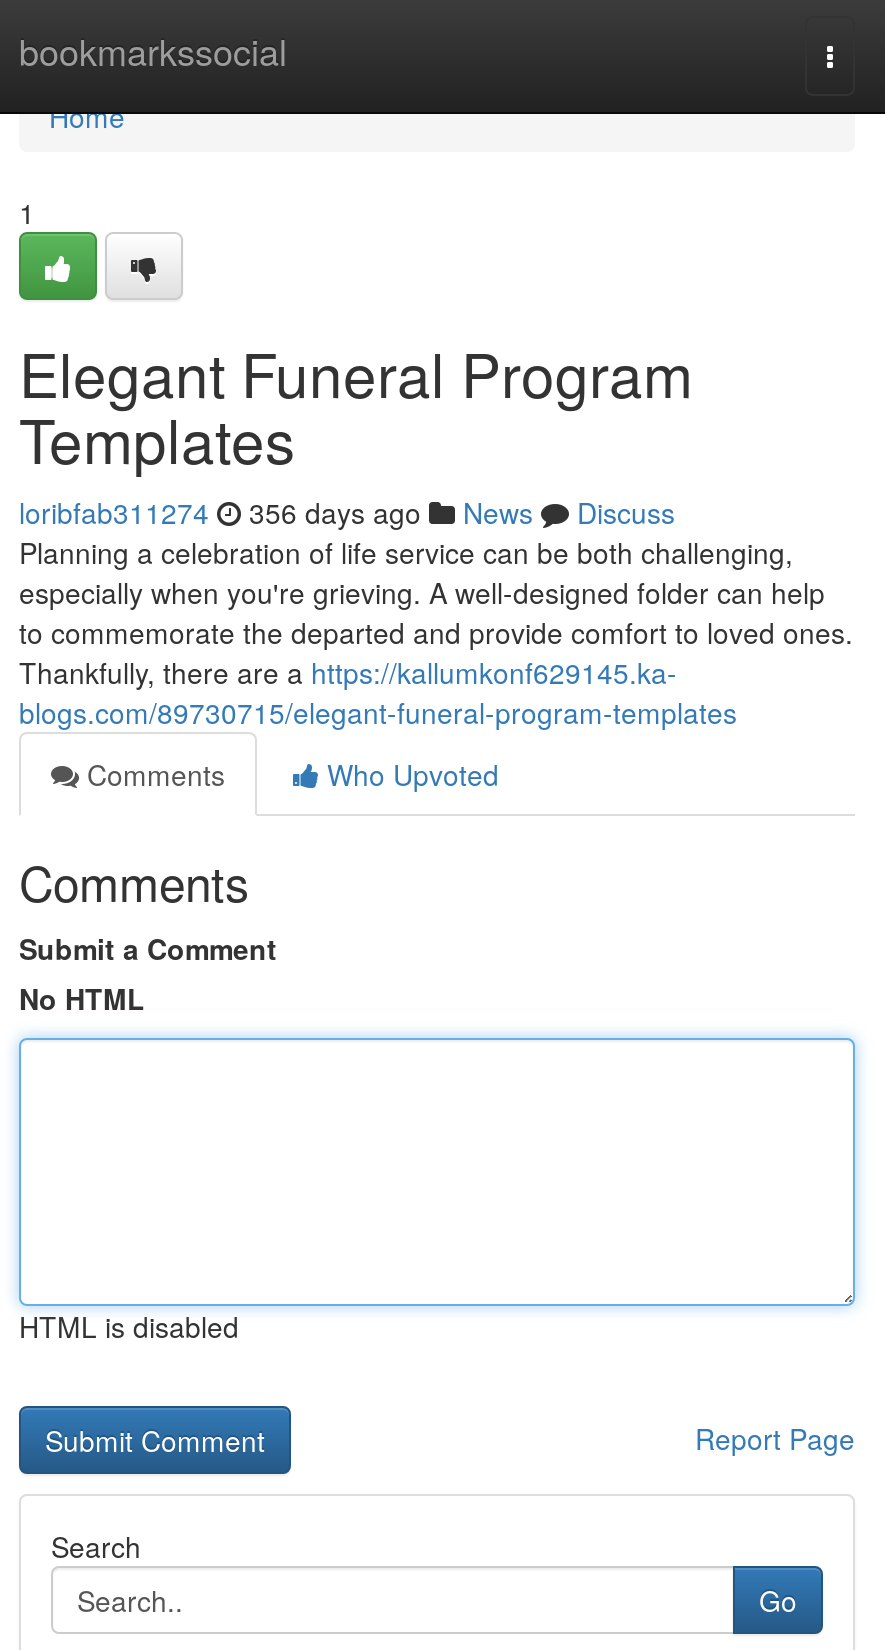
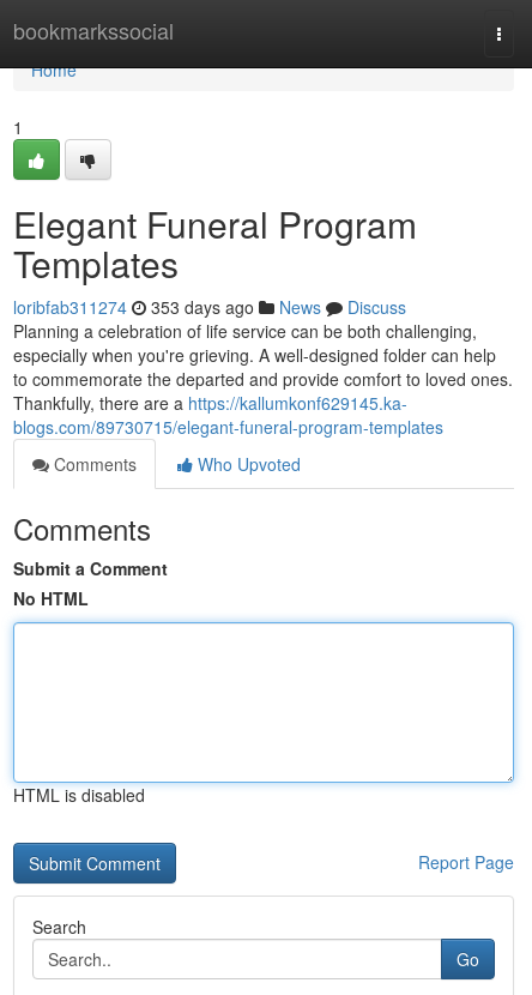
- loribfab311274 356 days ago News Discuss
+ loribfab311274 353 days ago News Discuss
